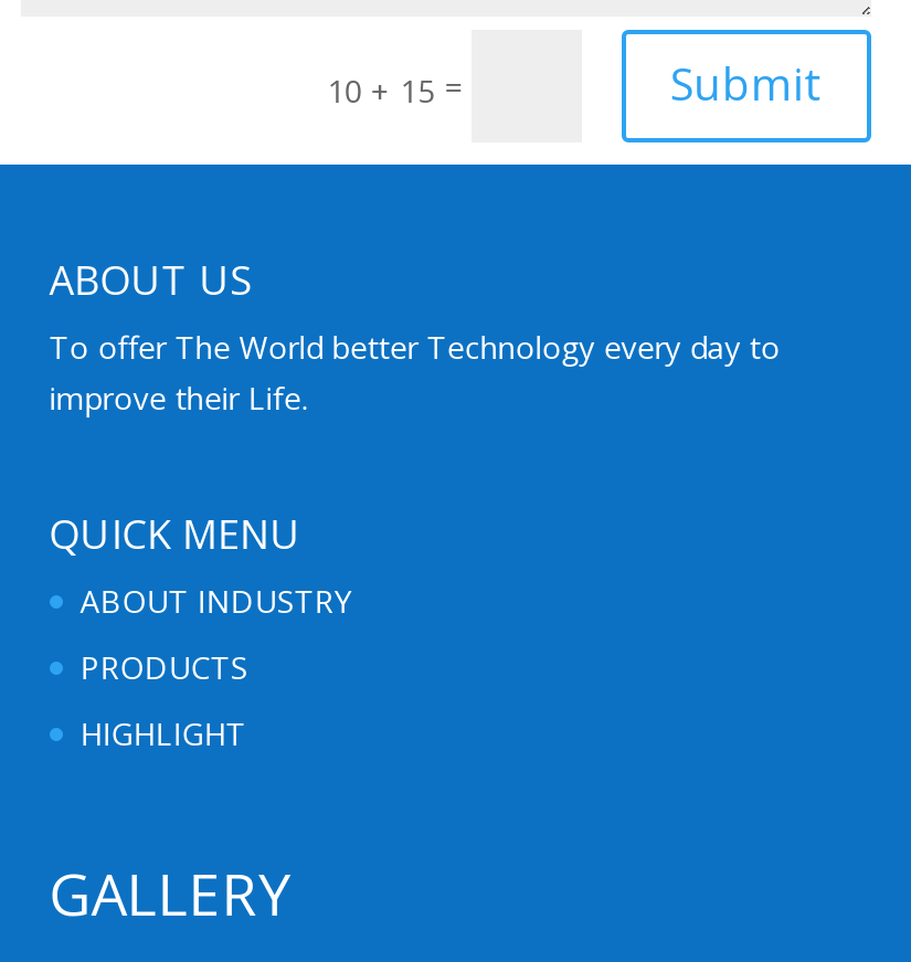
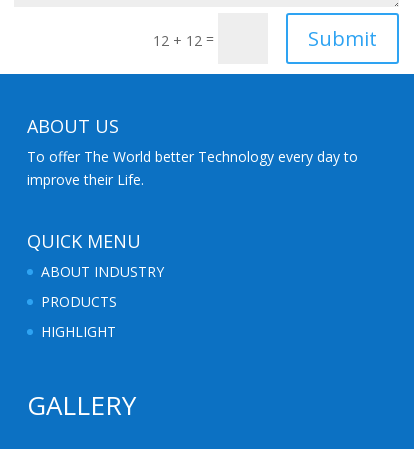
- 10 + 15 =
+ 12 + 12 =
